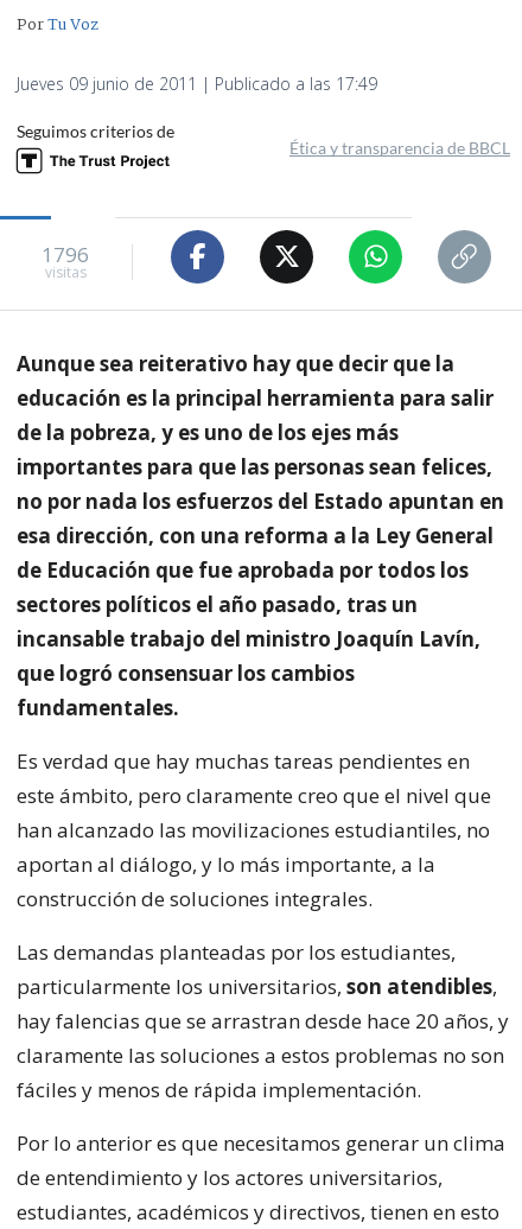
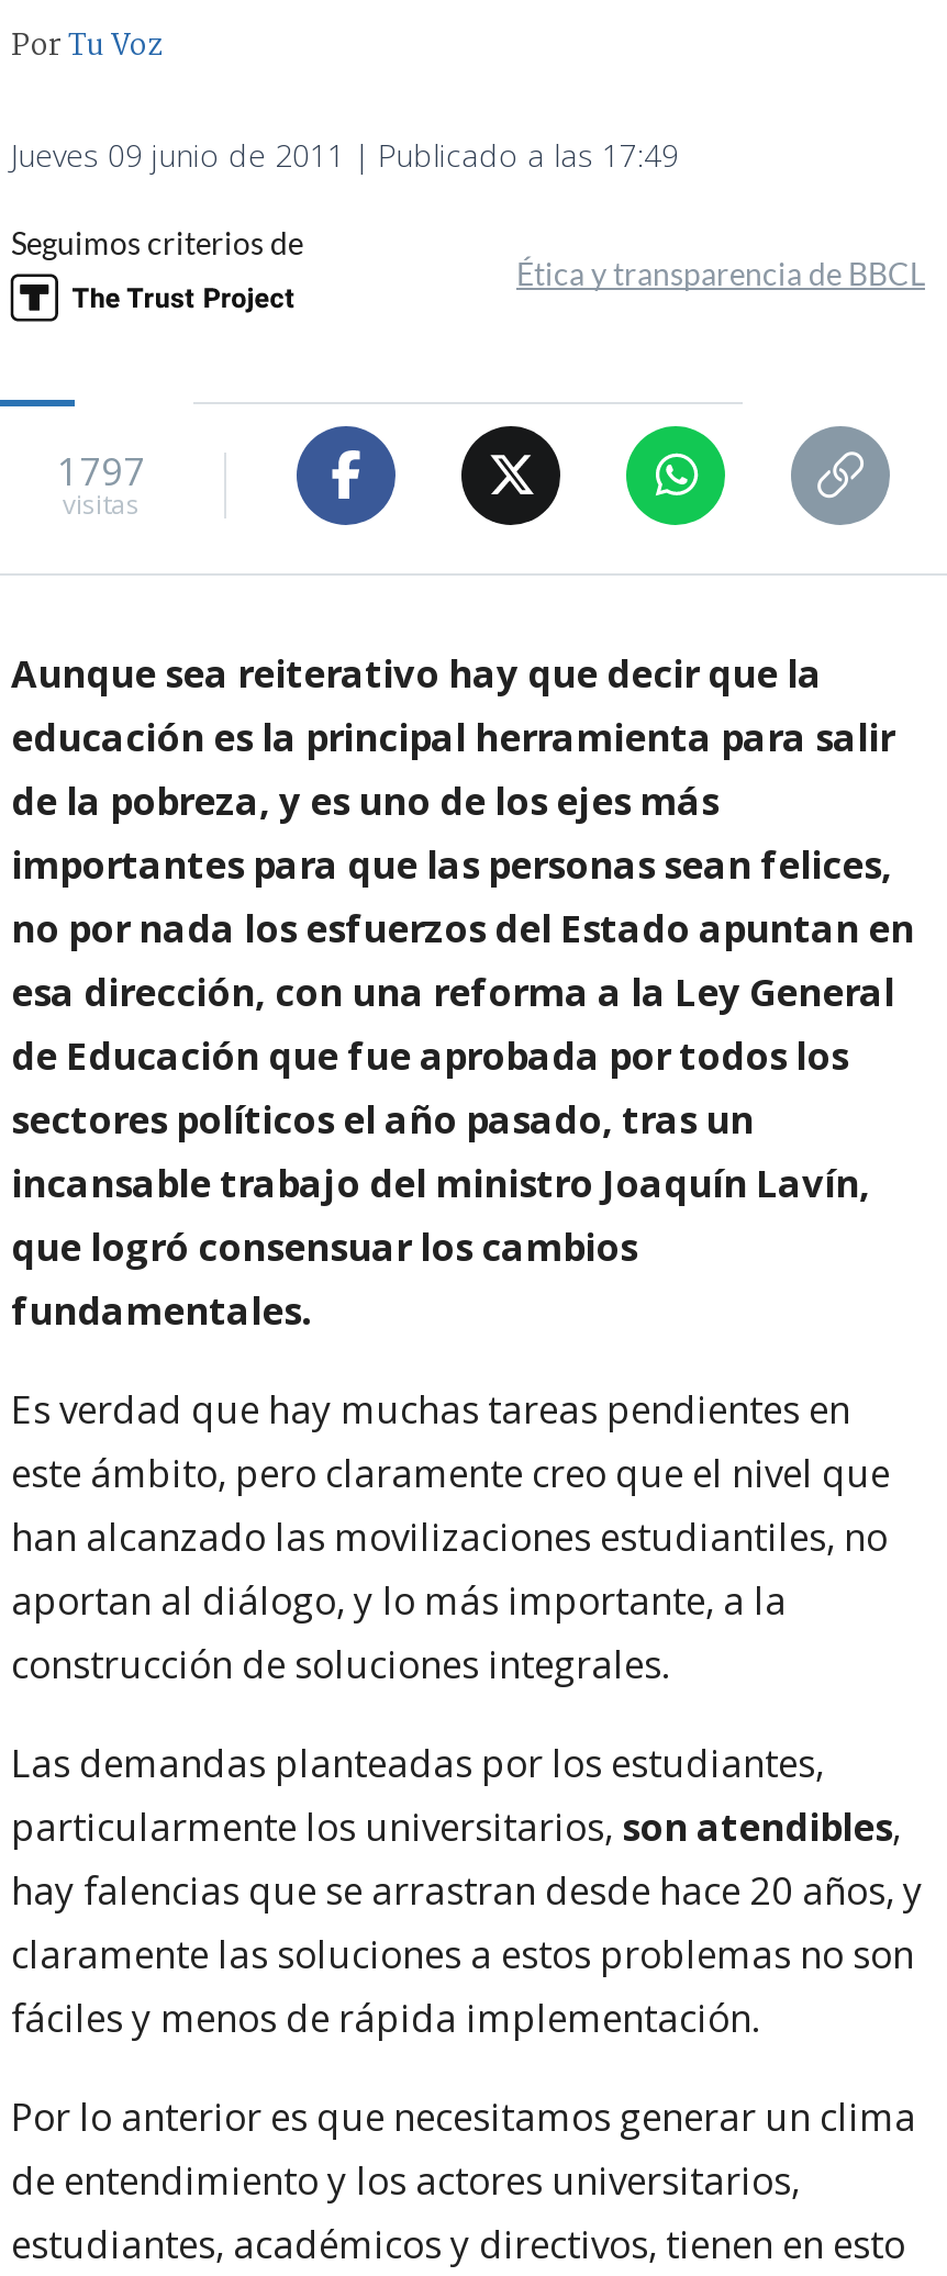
- 1796
+ 1797
